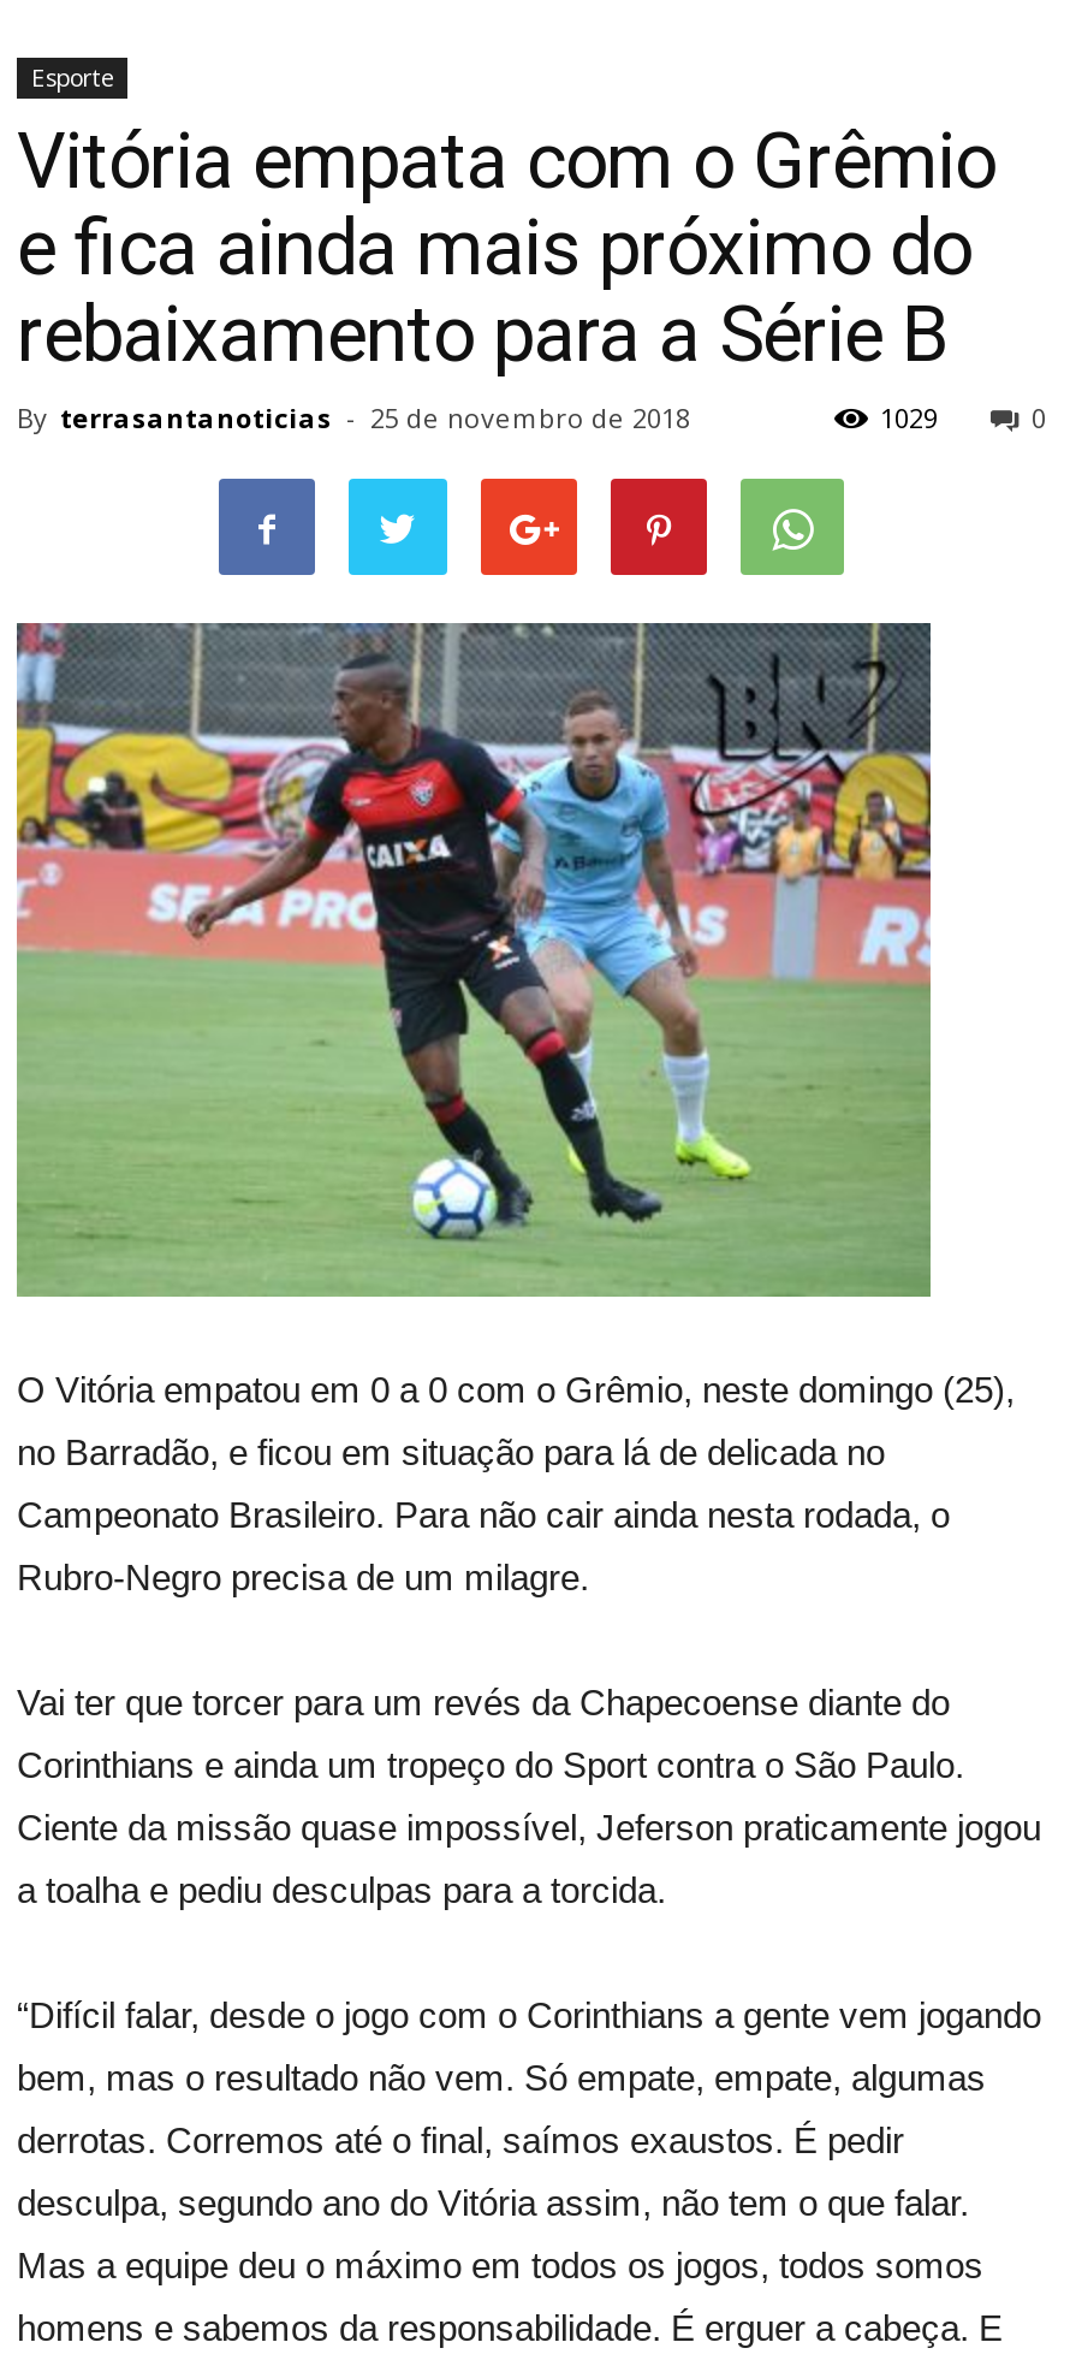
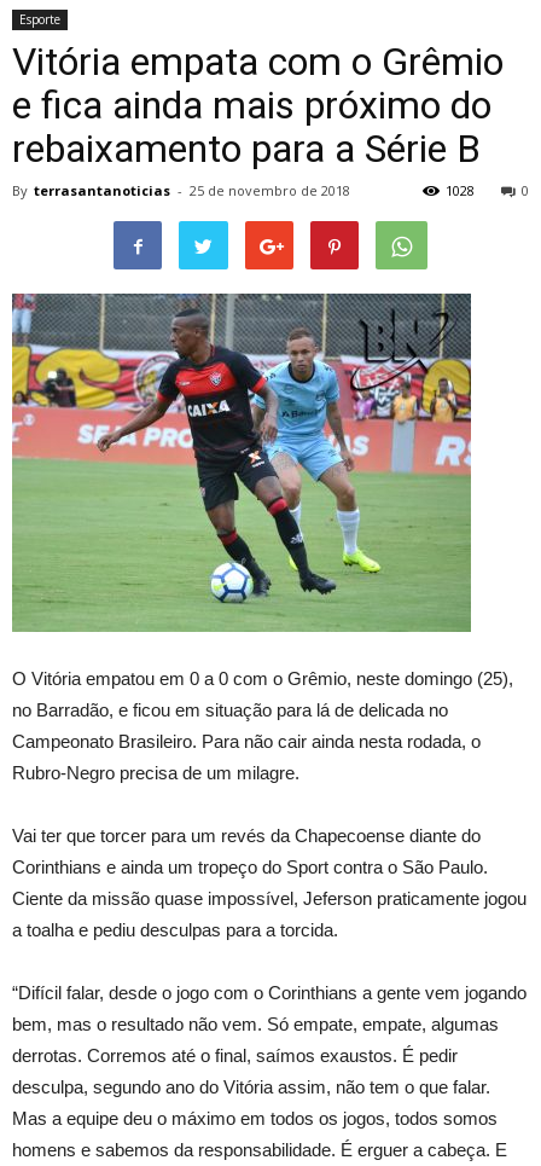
- 1029
+ 1028
